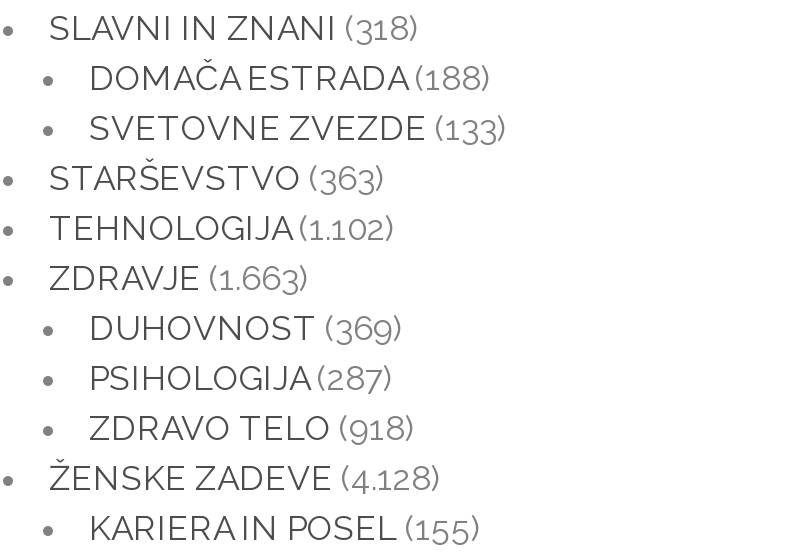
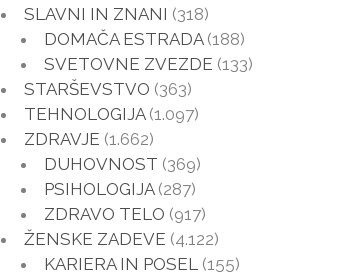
- TEHNOLOGIJA (1.102)
+ TEHNOLOGIJA (1.097)

- ZDRAVJE (1.663)
+ ZDRAVJE (1.662)

- ZDRAVO TELO (918)
+ ZDRAVO TELO (917)

- ŽENSKE ZADEVE (4.128)
+ ŽENSKE ZADEVE (4.122)
